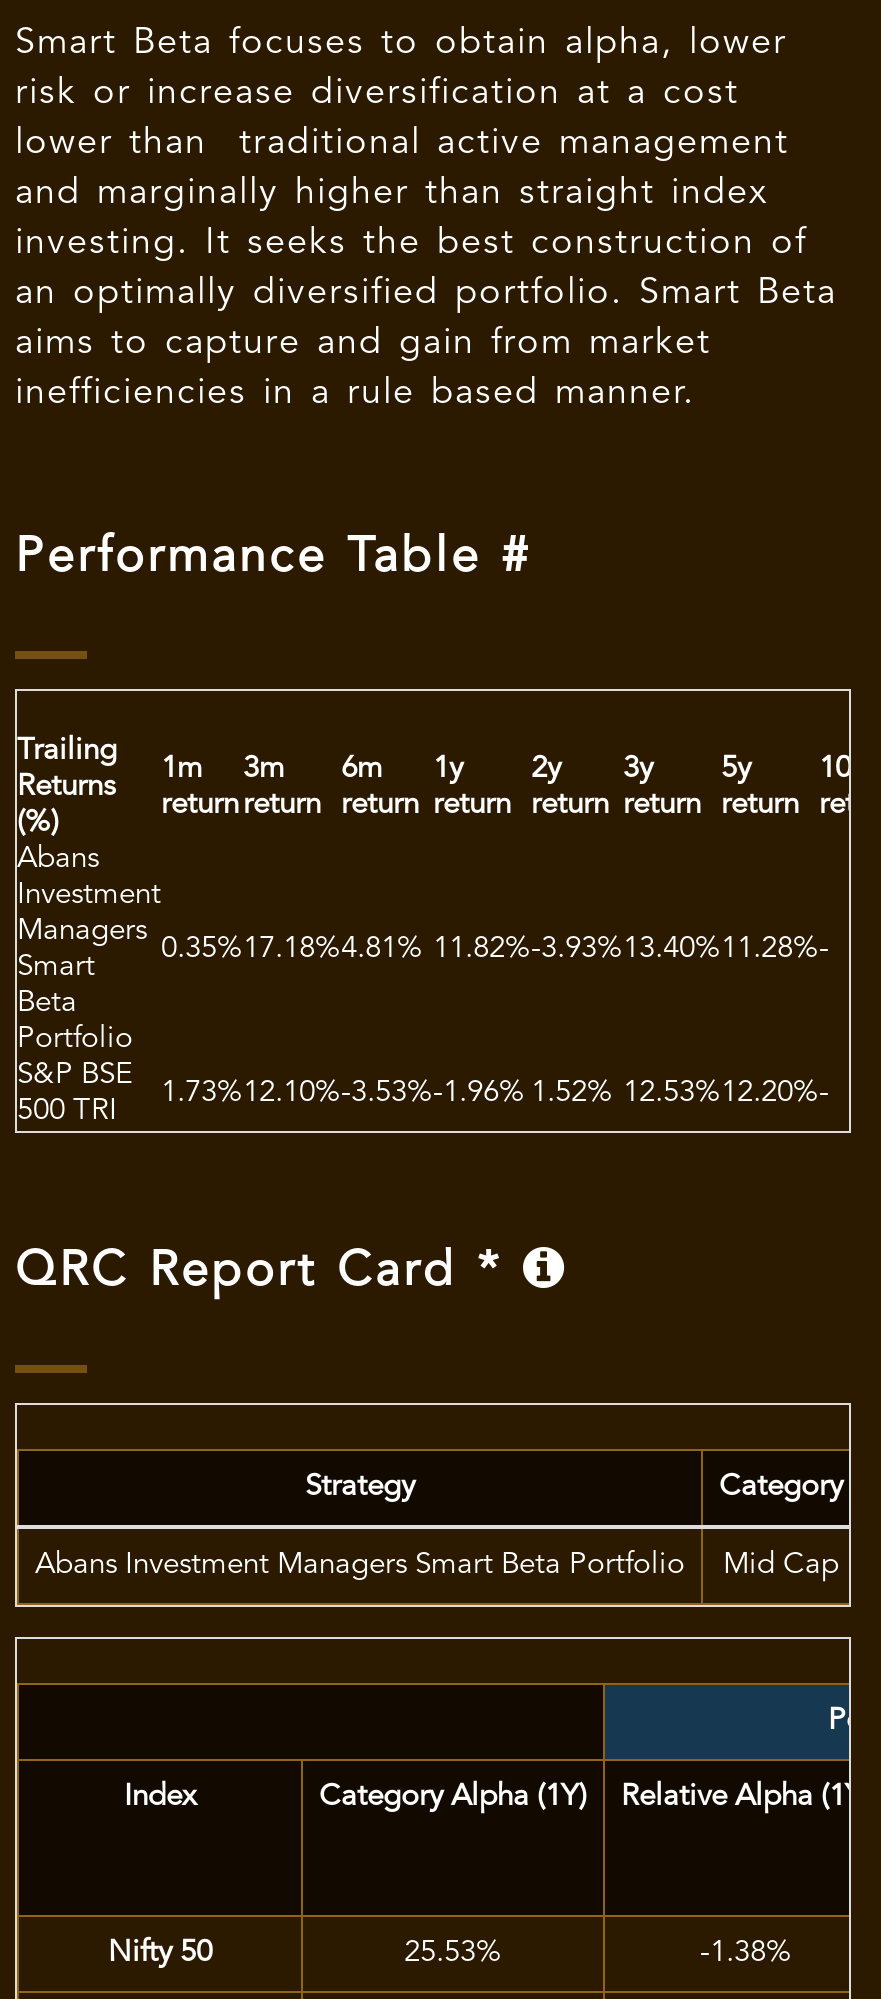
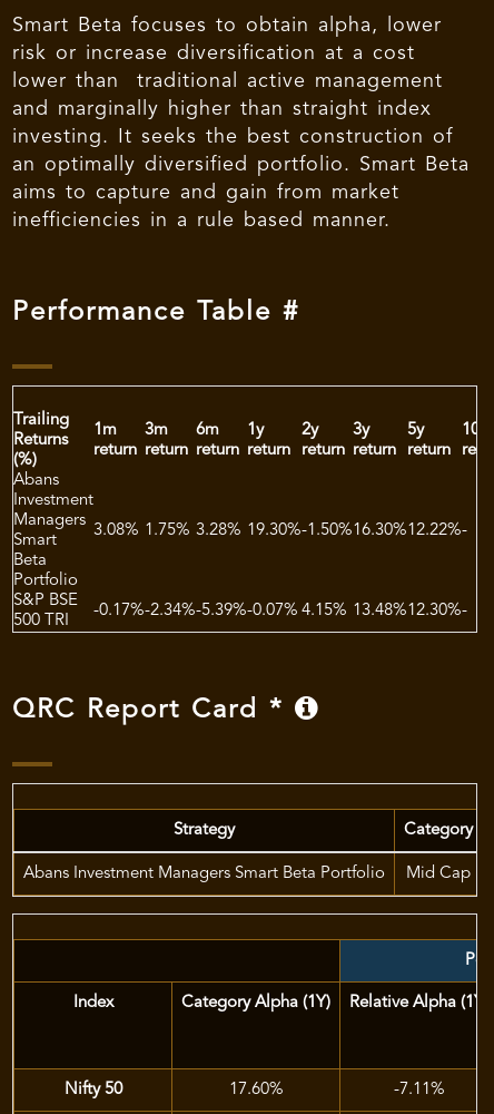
- 0.35%17.18%4.81% 11.82%-3.93%13.40%11.28%-
+ 3.08% 1.75% 3.28% 19.30%-1.50% 16.30% 12.22%-

- 1.73%12.10%-3.53%-1.96% 1.52% 12.53%12.20%-
+ -0.17%-2.34%-5.39%-0.07% 4.15% 13.48%12.30%-

- 25.53%
+ 17.60%

- -1.38%
+ -7.11%
